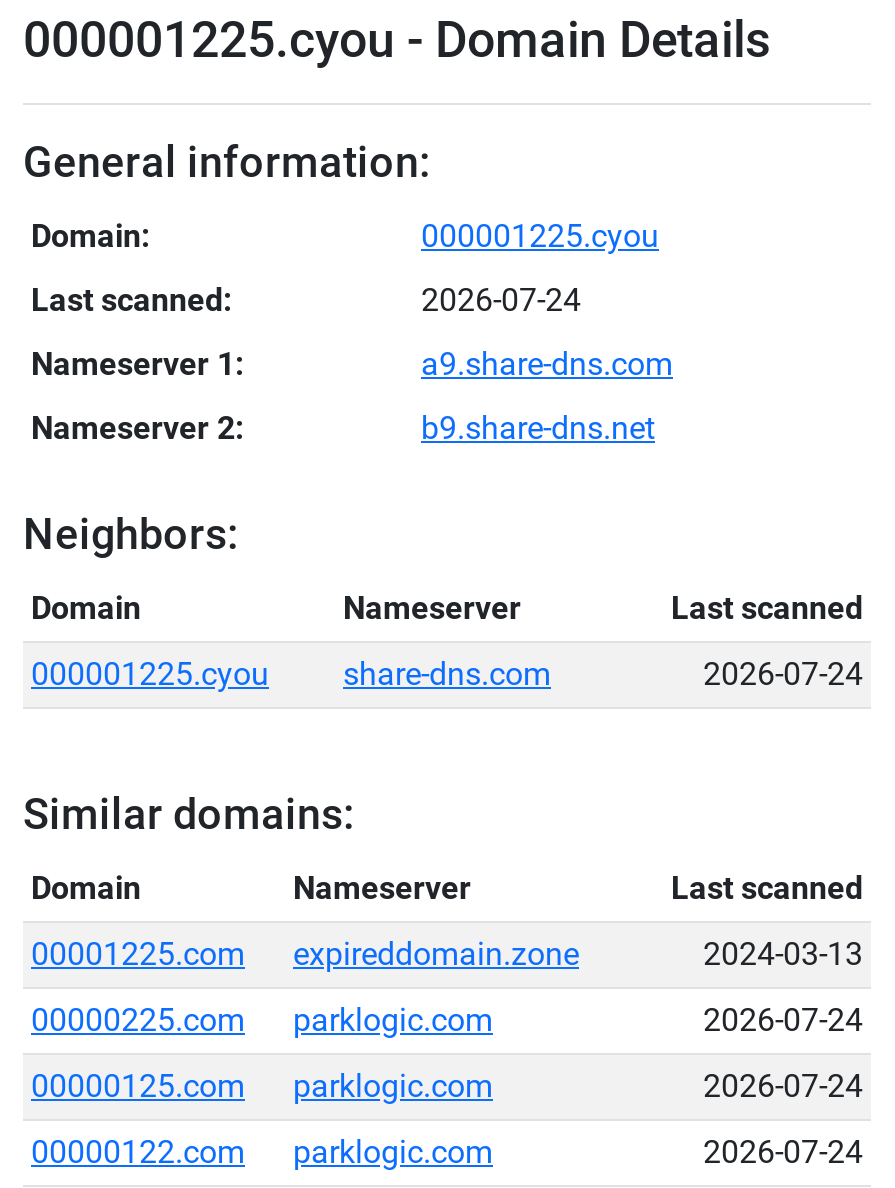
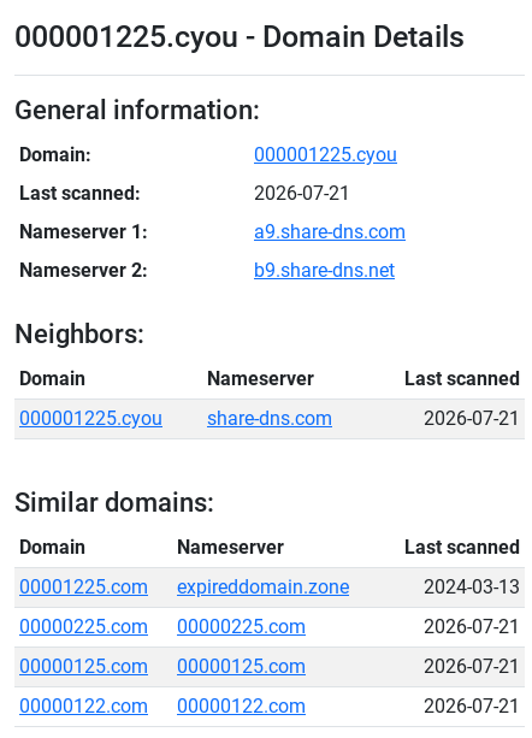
- 2026-07-24
+ 2026-07-21

- 2026-07-24
+ 2026-07-21

- parklogic.com
- 2026-07-24
+ 00000225.com
+ 2026-07-21

- parklogic.com
- 2026-07-24
+ 00000125.com
+ 2026-07-21

- parklogic.com
- 2026-07-24
+ 00000122.com
+ 2026-07-21
